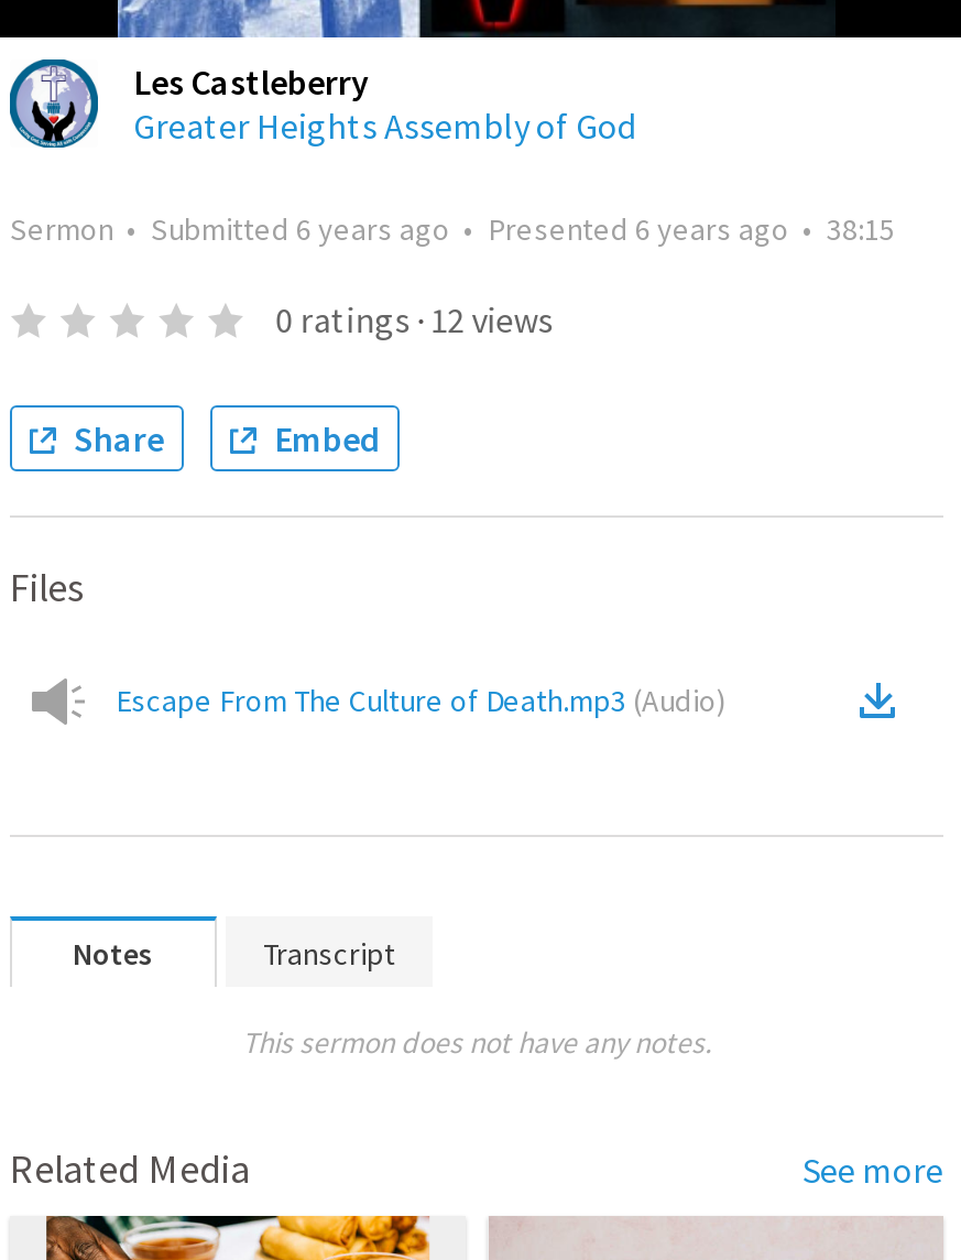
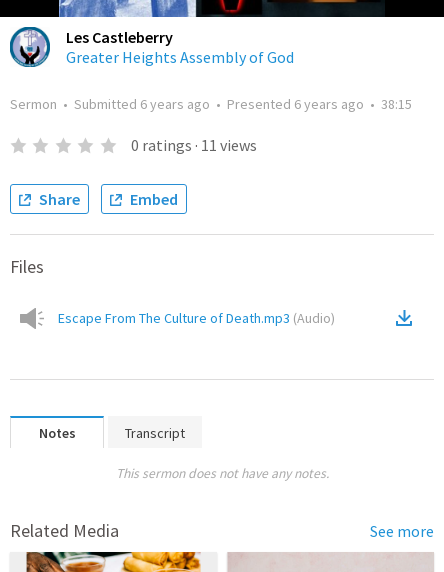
- 0 ratings · 12 views
+ 0 ratings · 11 views
